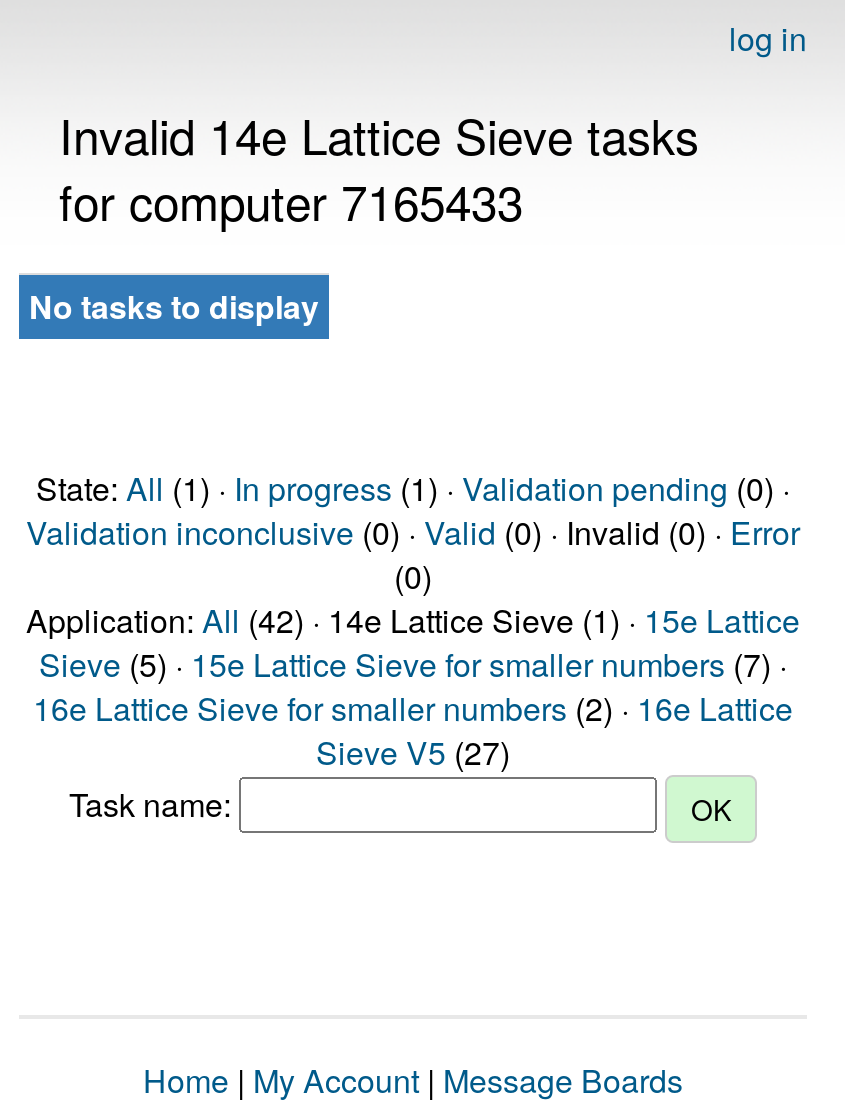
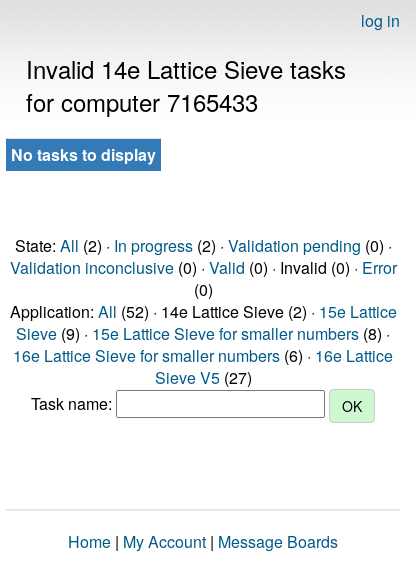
- State: All (1) · In progress (1) · Validation pending (0) ·
+ State: All (2) · In progress (2) · Validation pending (0) ·

- Application: All (42) · 14e Lattice Sieve (1) · 15e Lattice
+ Application: All (52) · 14e Lattice Sieve (2) · 15e Lattice

- Sieve (5) · 15e Lattice Sieve for smaller numbers (7) ·
+ Sieve (9) · 15e Lattice Sieve for smaller numbers (8) ·

- 16e Lattice Sieve for smaller numbers (2) · 16e Lattice
+ 16e Lattice Sieve for smaller numbers (6) · 16e Lattice
